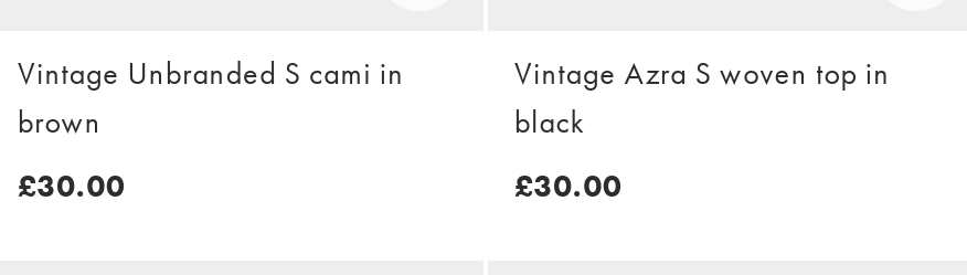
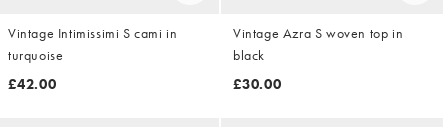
- Vintage Unbranded S cami in
- brown
+ Vintage Intimissimi S cami in
+ turquoise

- £30.00
+ £42.00
